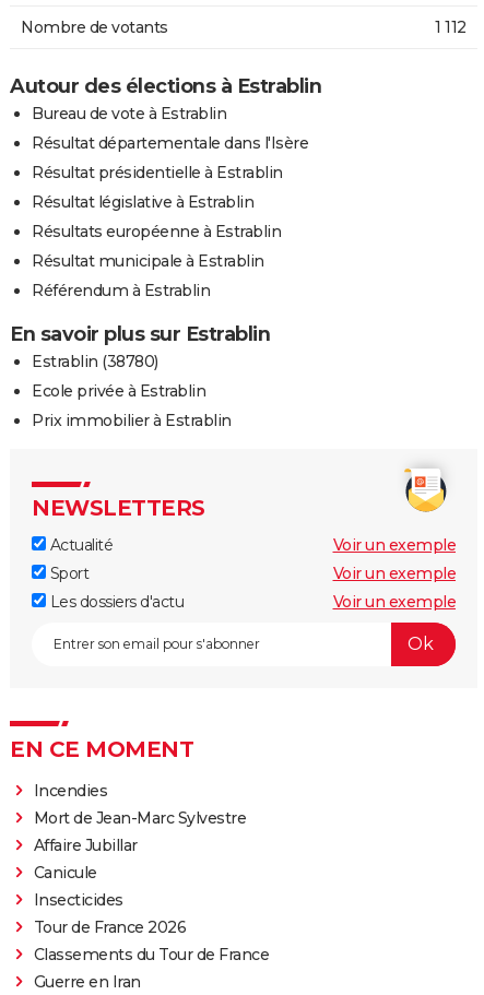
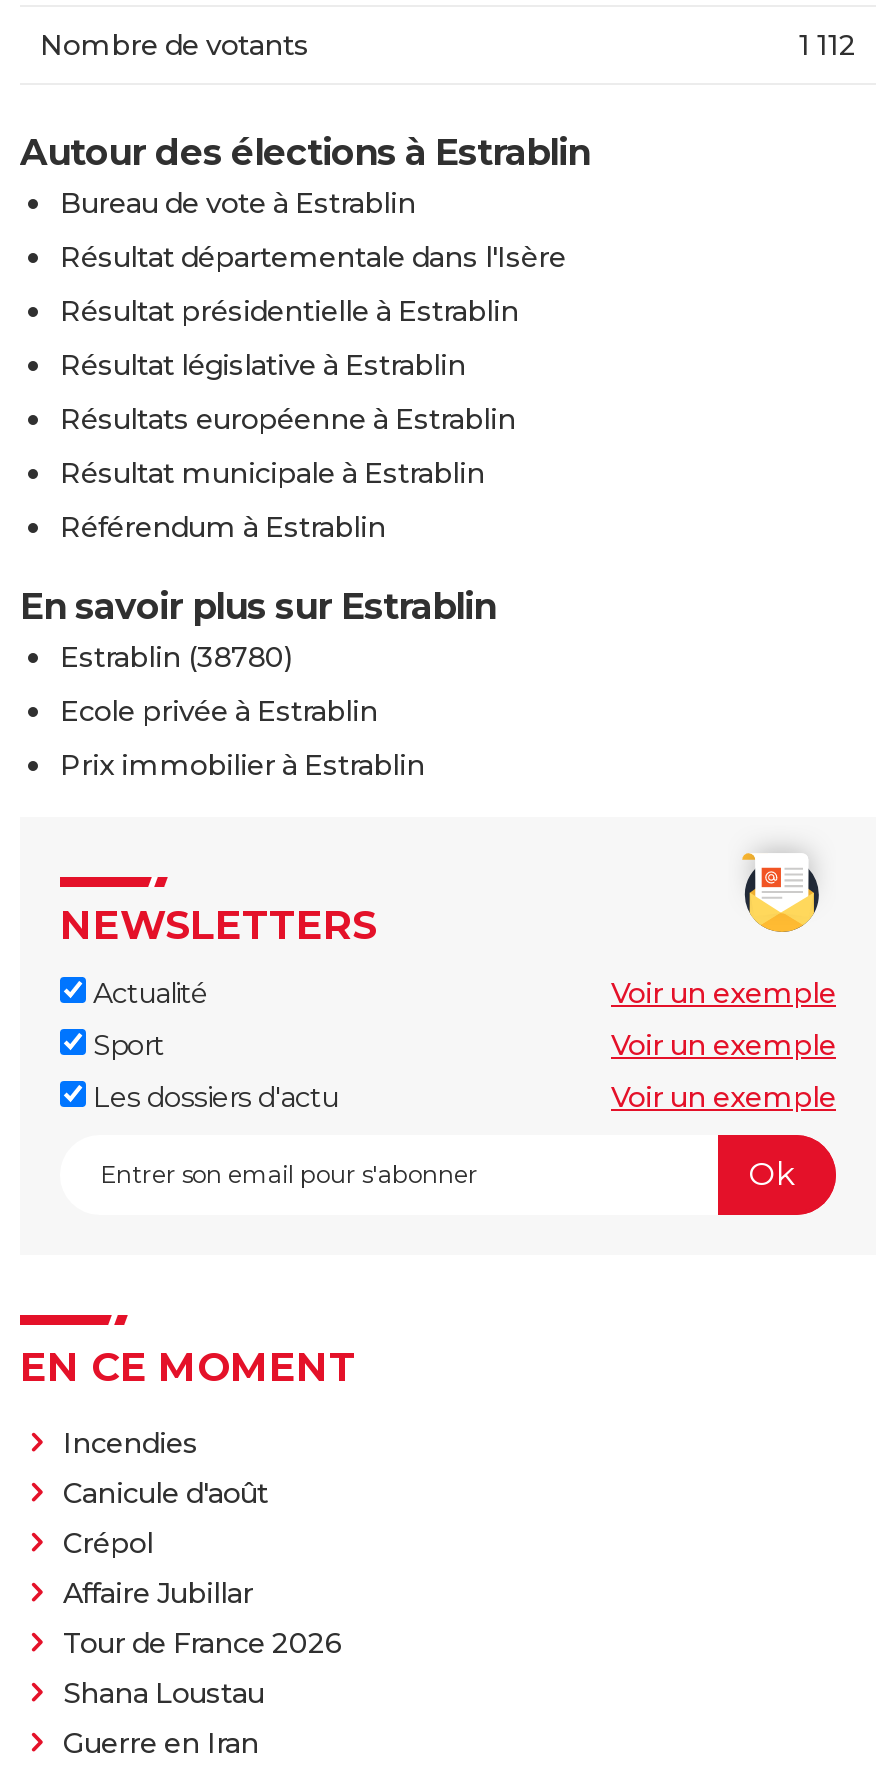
- Mort de Jean-Marc Sylvestre
+ Canicule d'août
+ Crépol

moved down: Affaire Jubillar

- Canicule
- Insecticides

- Classements du Tour de France
+ Shana Loustau
